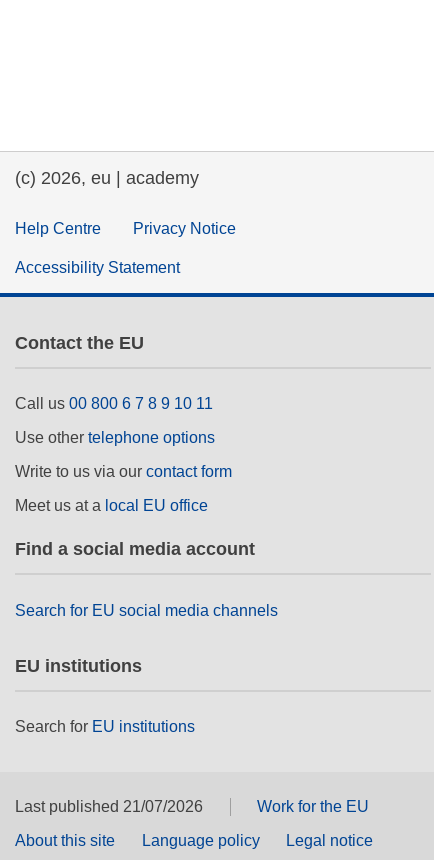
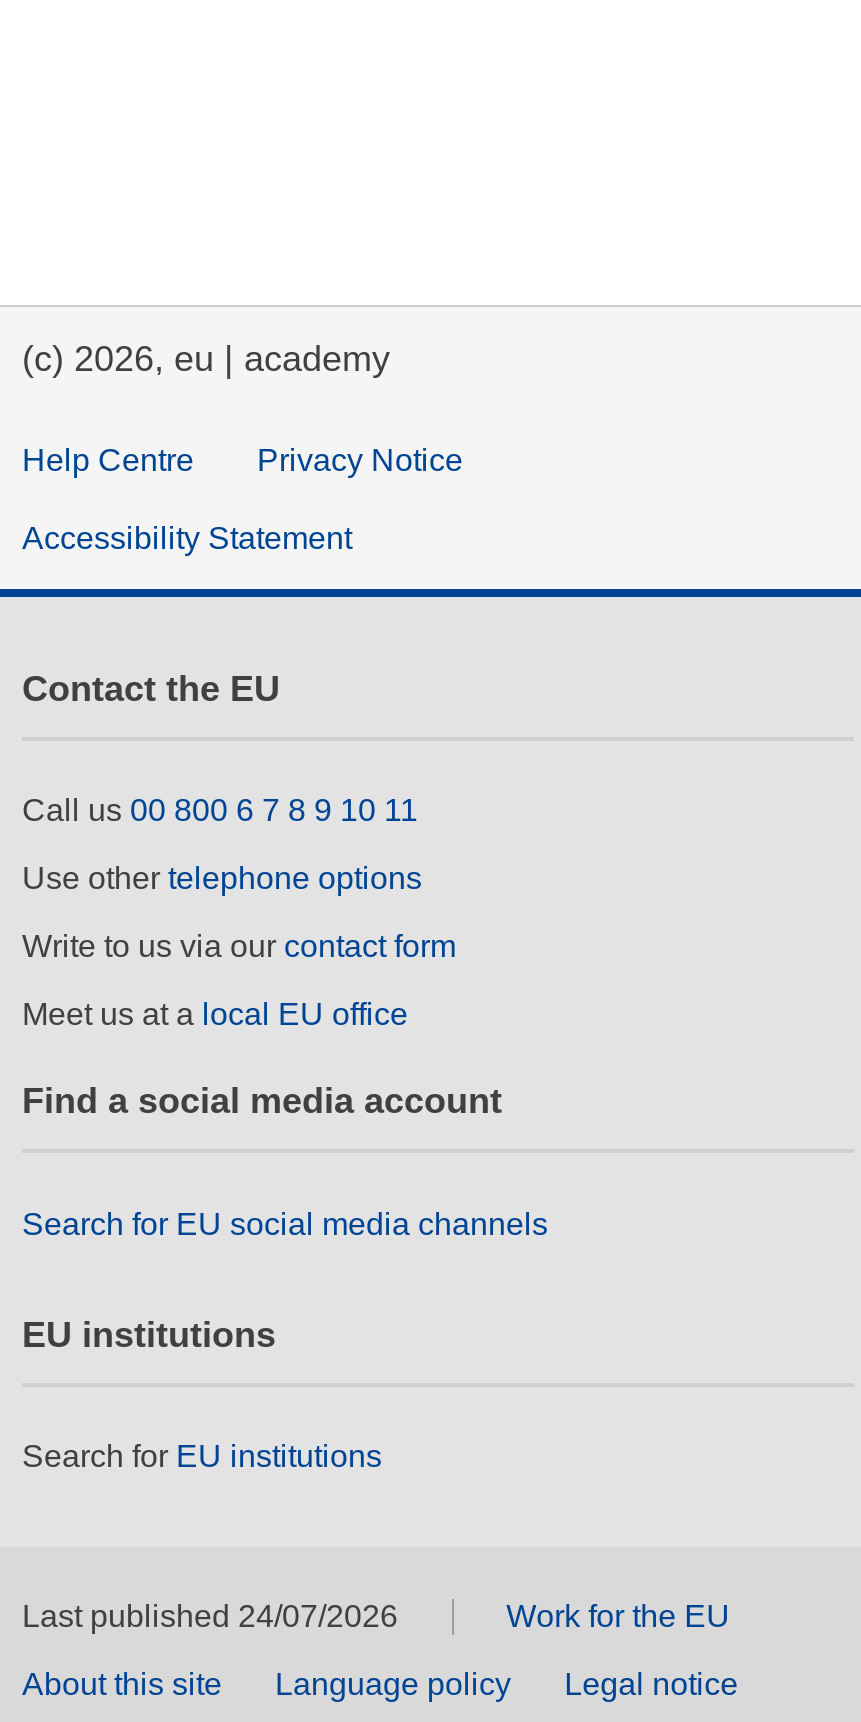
- Last published 21/07/2026
+ Last published 24/07/2026
